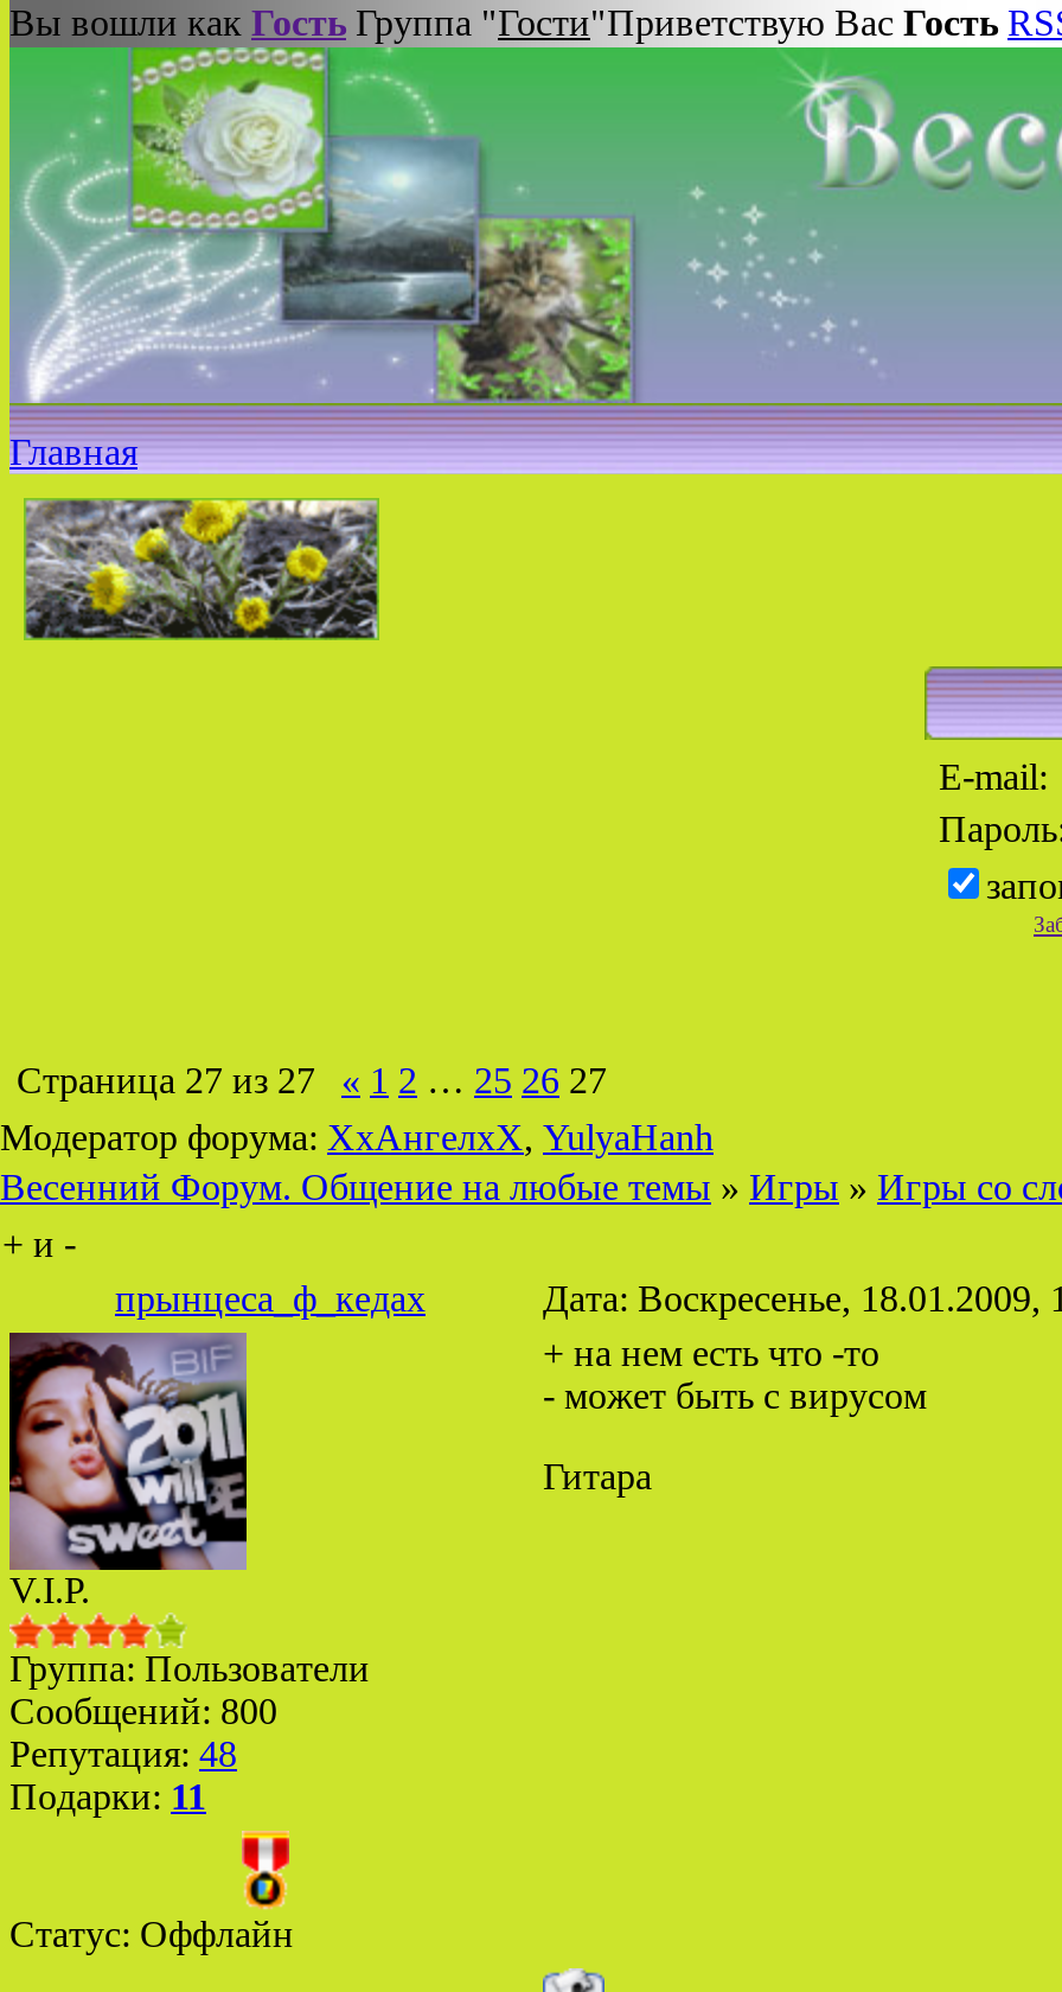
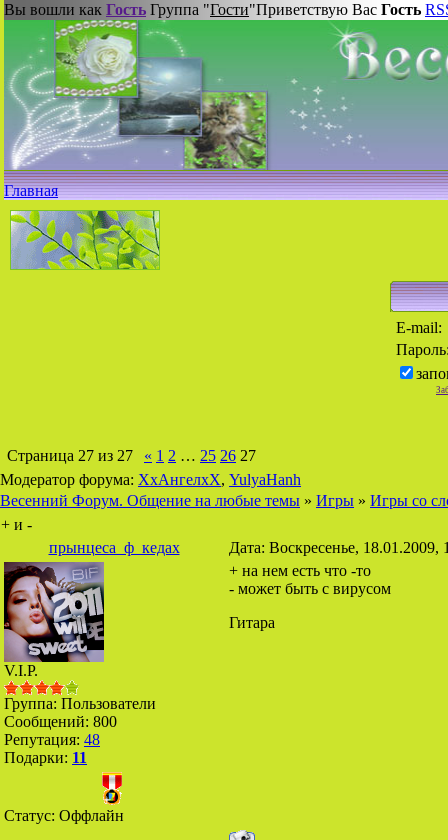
- [image]
+ [image]
